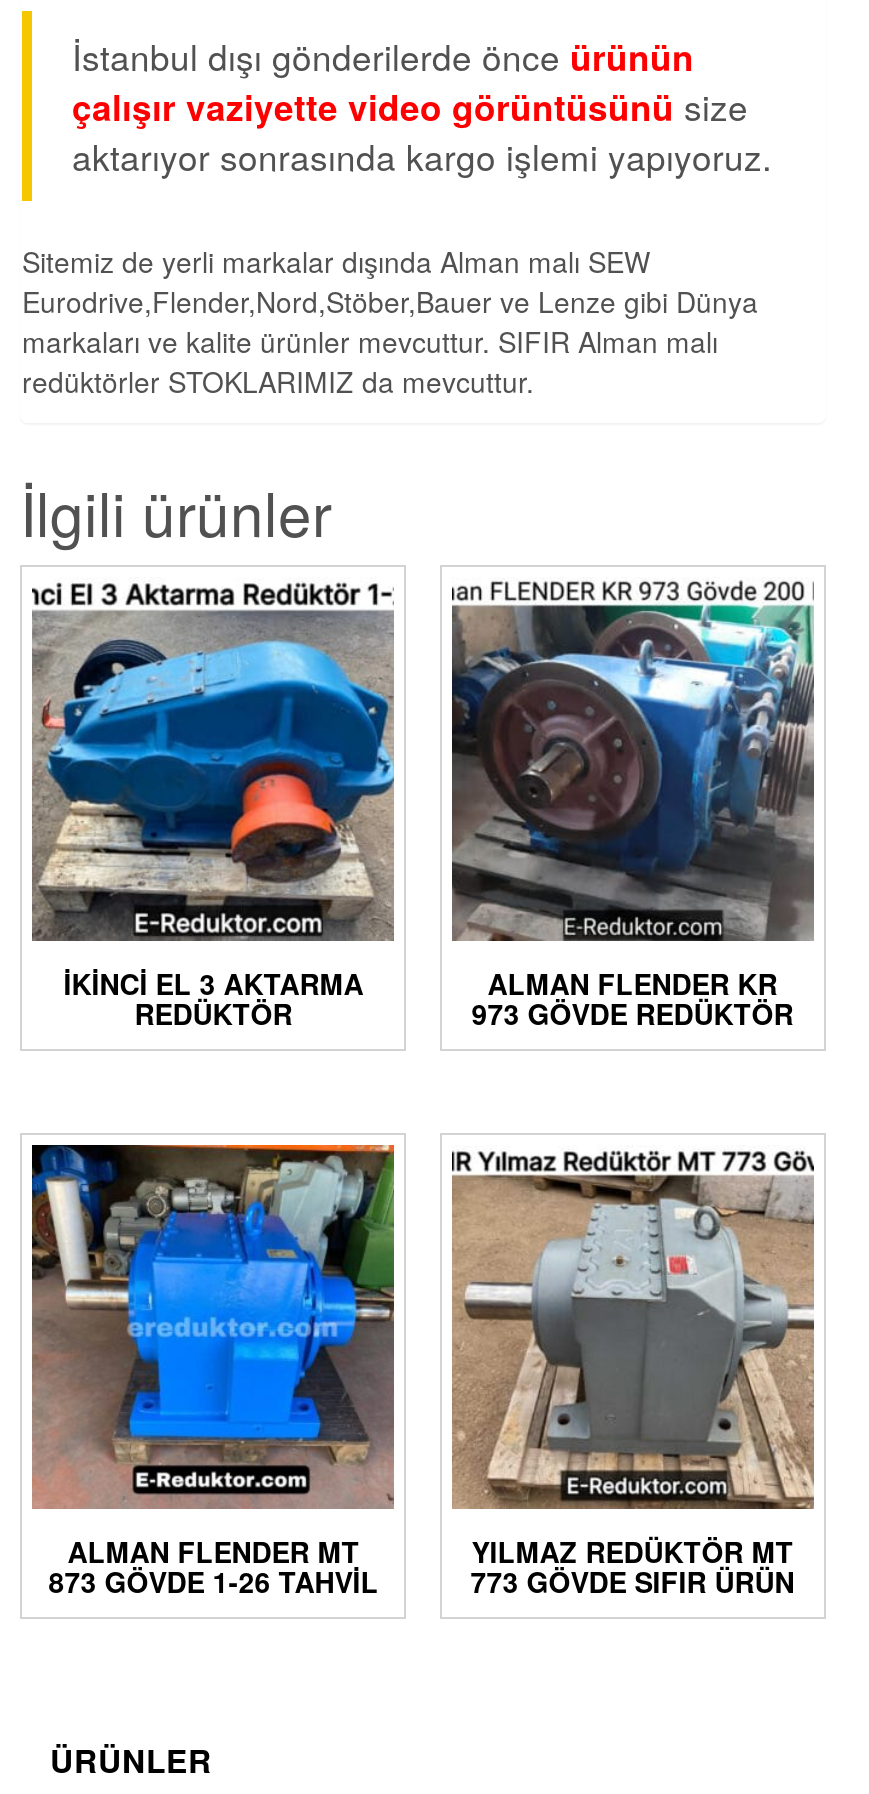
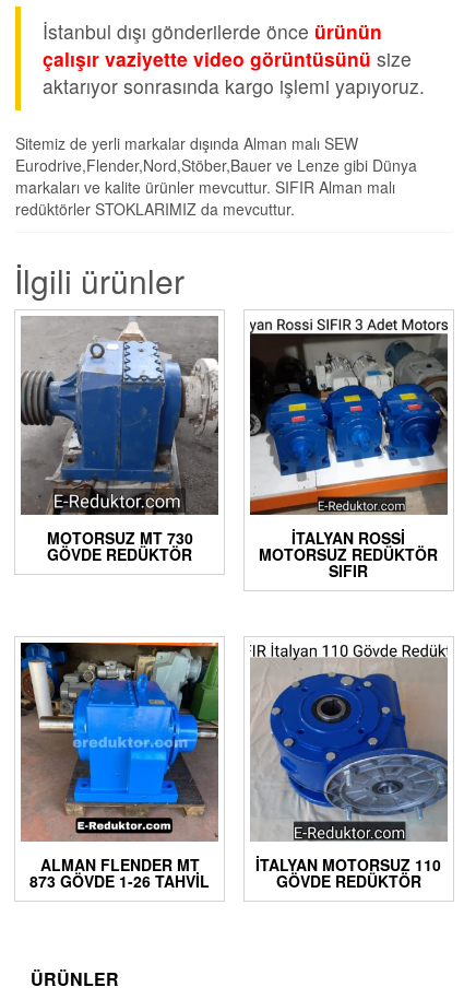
- [image]
- İKINCI EL 3 AKTARMA
- REDÜKTÖR
+ [image]
+ MOTORSUZ MT 730
+ GÖVDE REDÜKTÖR

- [image]
- ALMAN FLENDER KR
- 973 GÖVDE REDÜKTÖR
+ [image]
+ İTALYAN ROSSI
+ MOTORSUZ REDÜKTÖR
+ SIFIR

- [image]
- YILMAZ REDÜKTÖR MT
- 773 GÖVDE SIFIR ÜRÜN
+ [image]
+ İTALYAN MOTORSUZ 110
+ GÖVDE REDÜKTÖR
